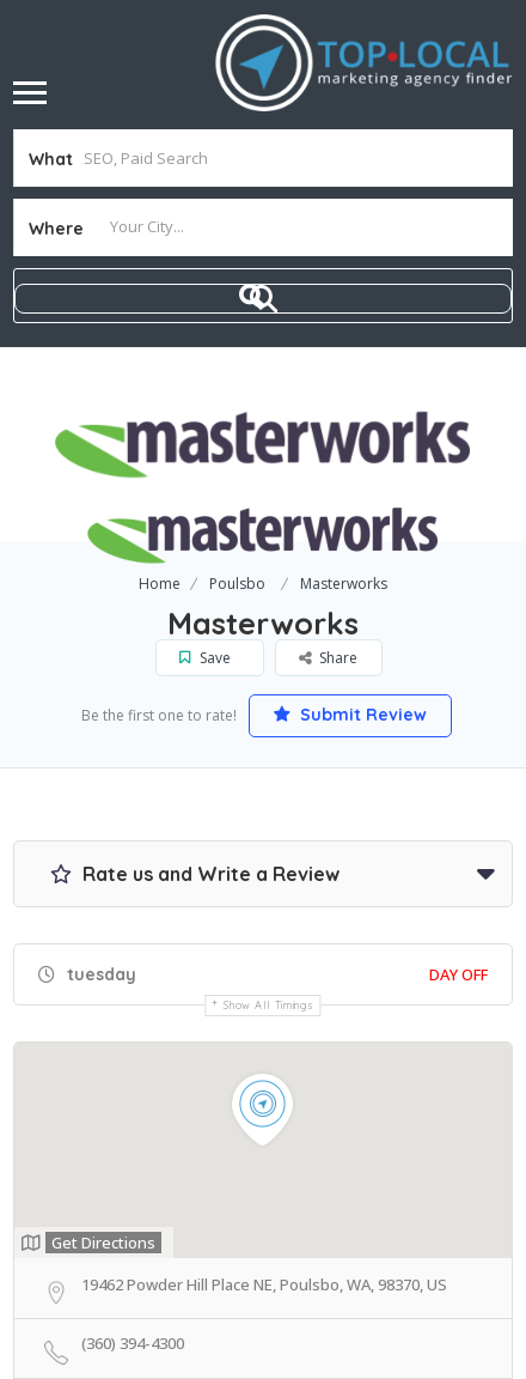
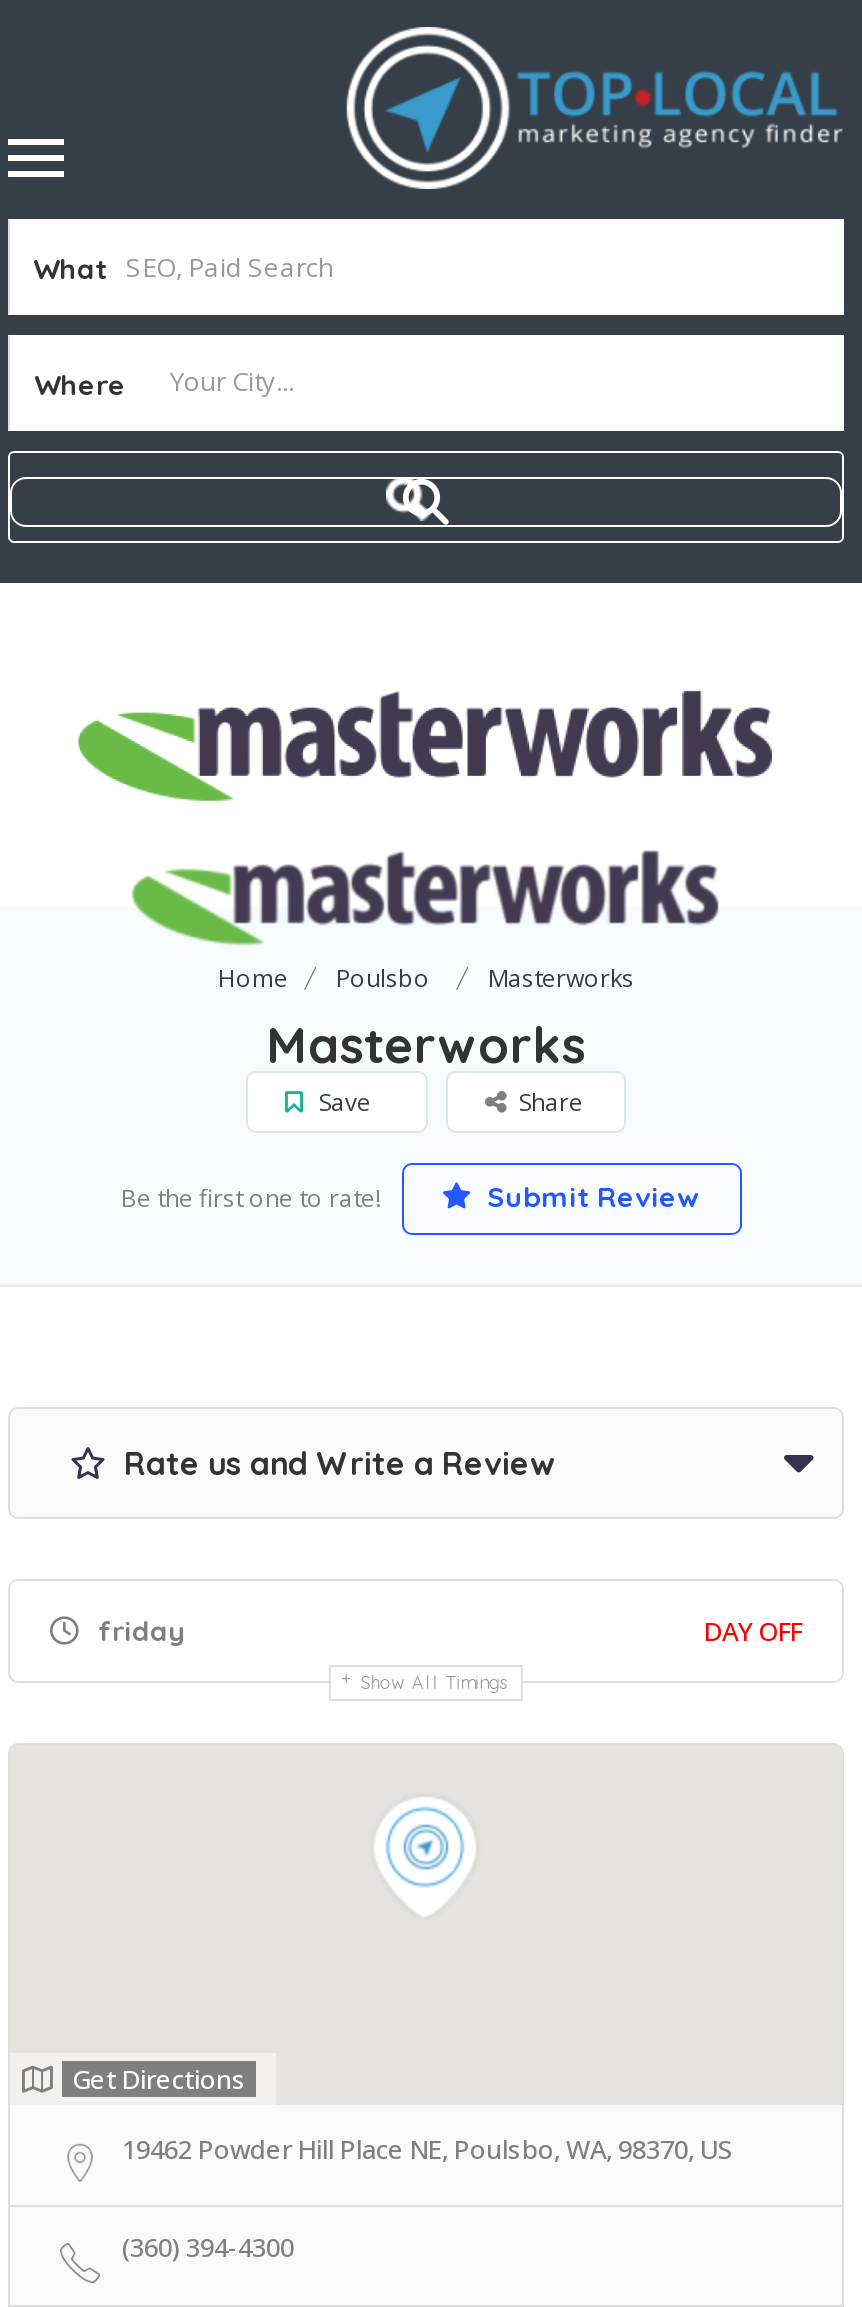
- tuesday
+ friday
